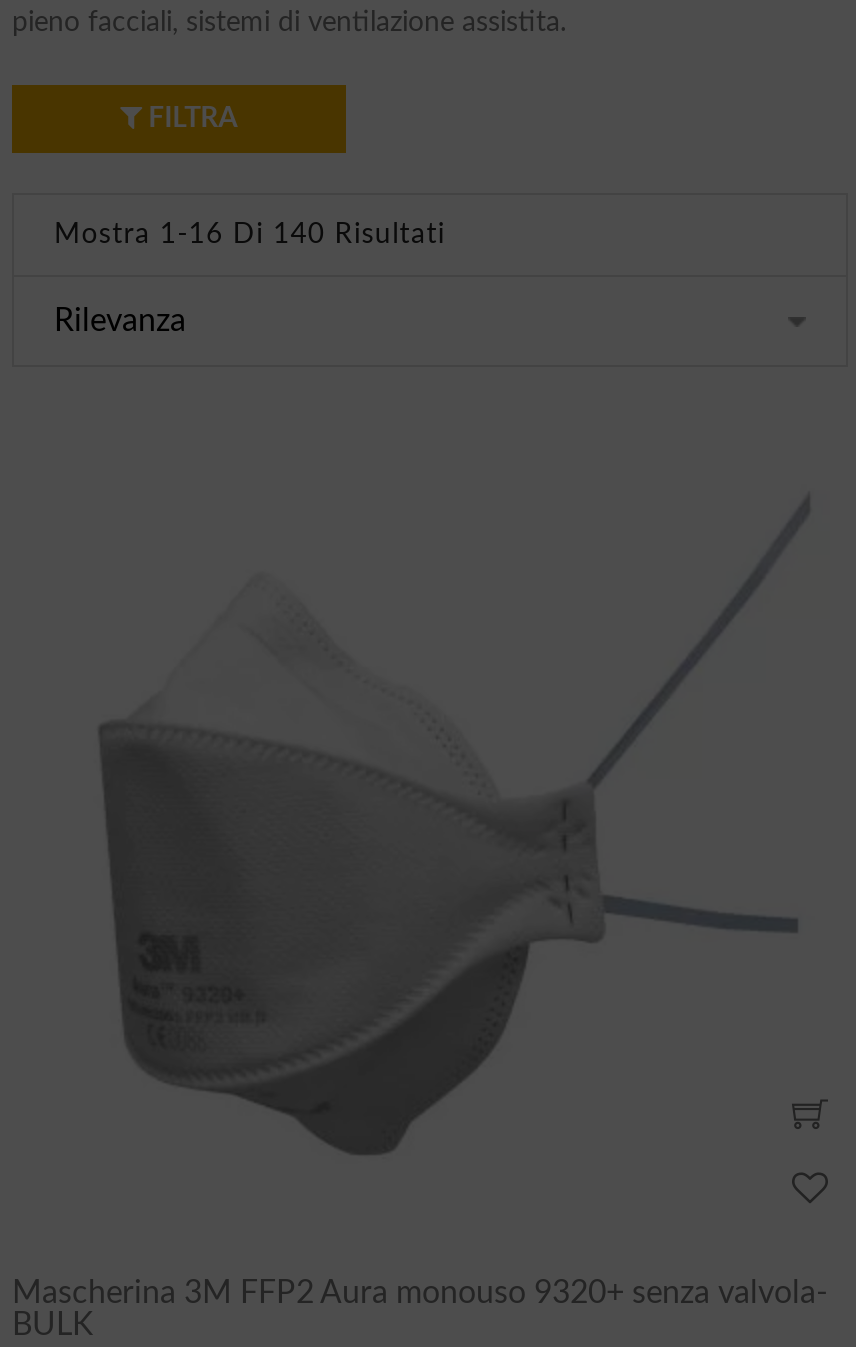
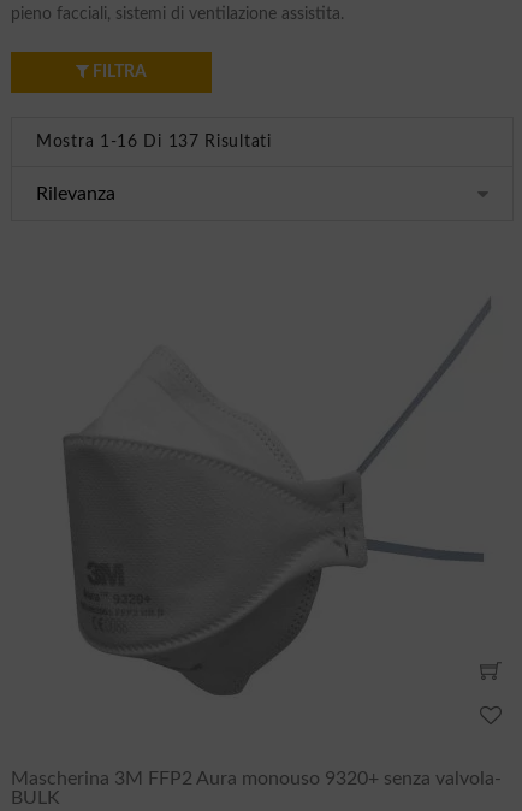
- Mostra 1-16 Di 140 Risultati
+ Mostra 1-16 Di 137 Risultati
